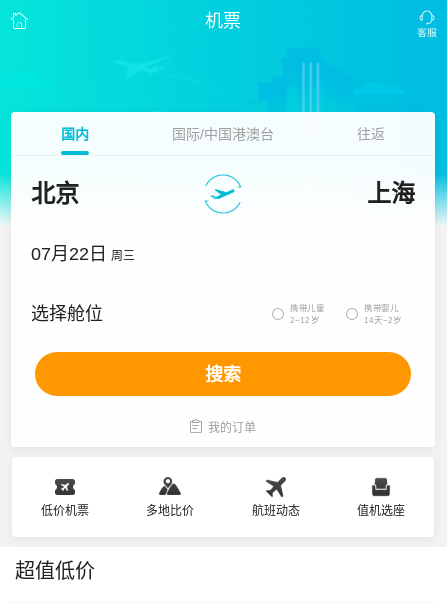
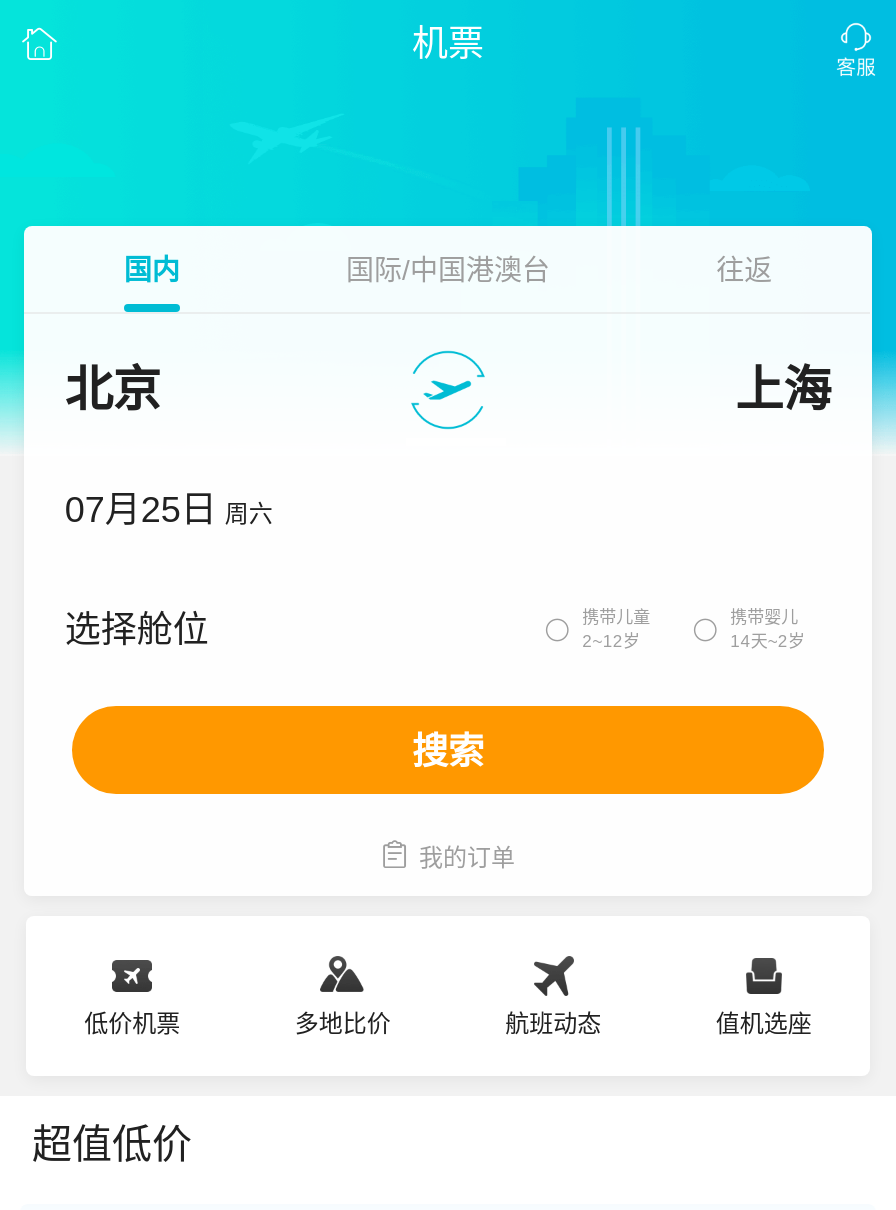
- 07月22日 周三
+ 07月25日 周六
